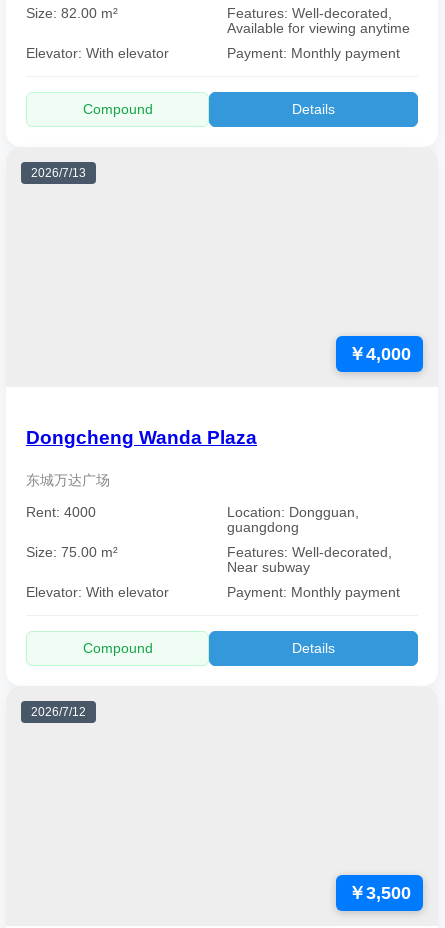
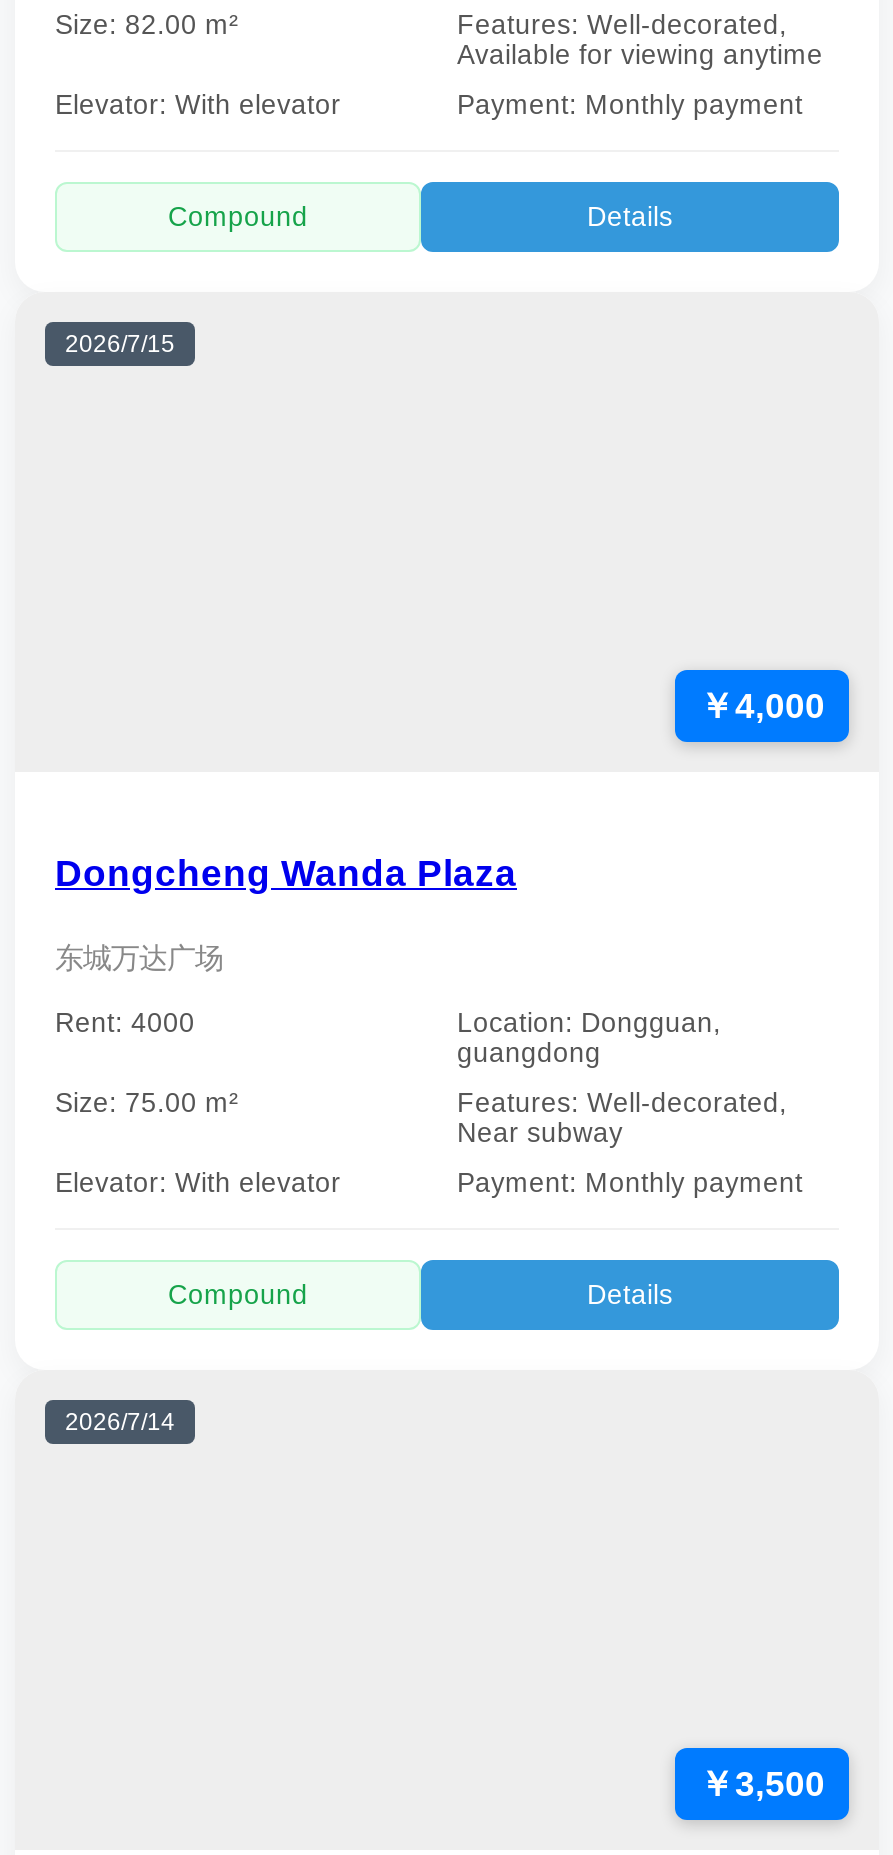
- 2026/7/13
+ 2026/7/15

- 2026/7/12
+ 2026/7/14
